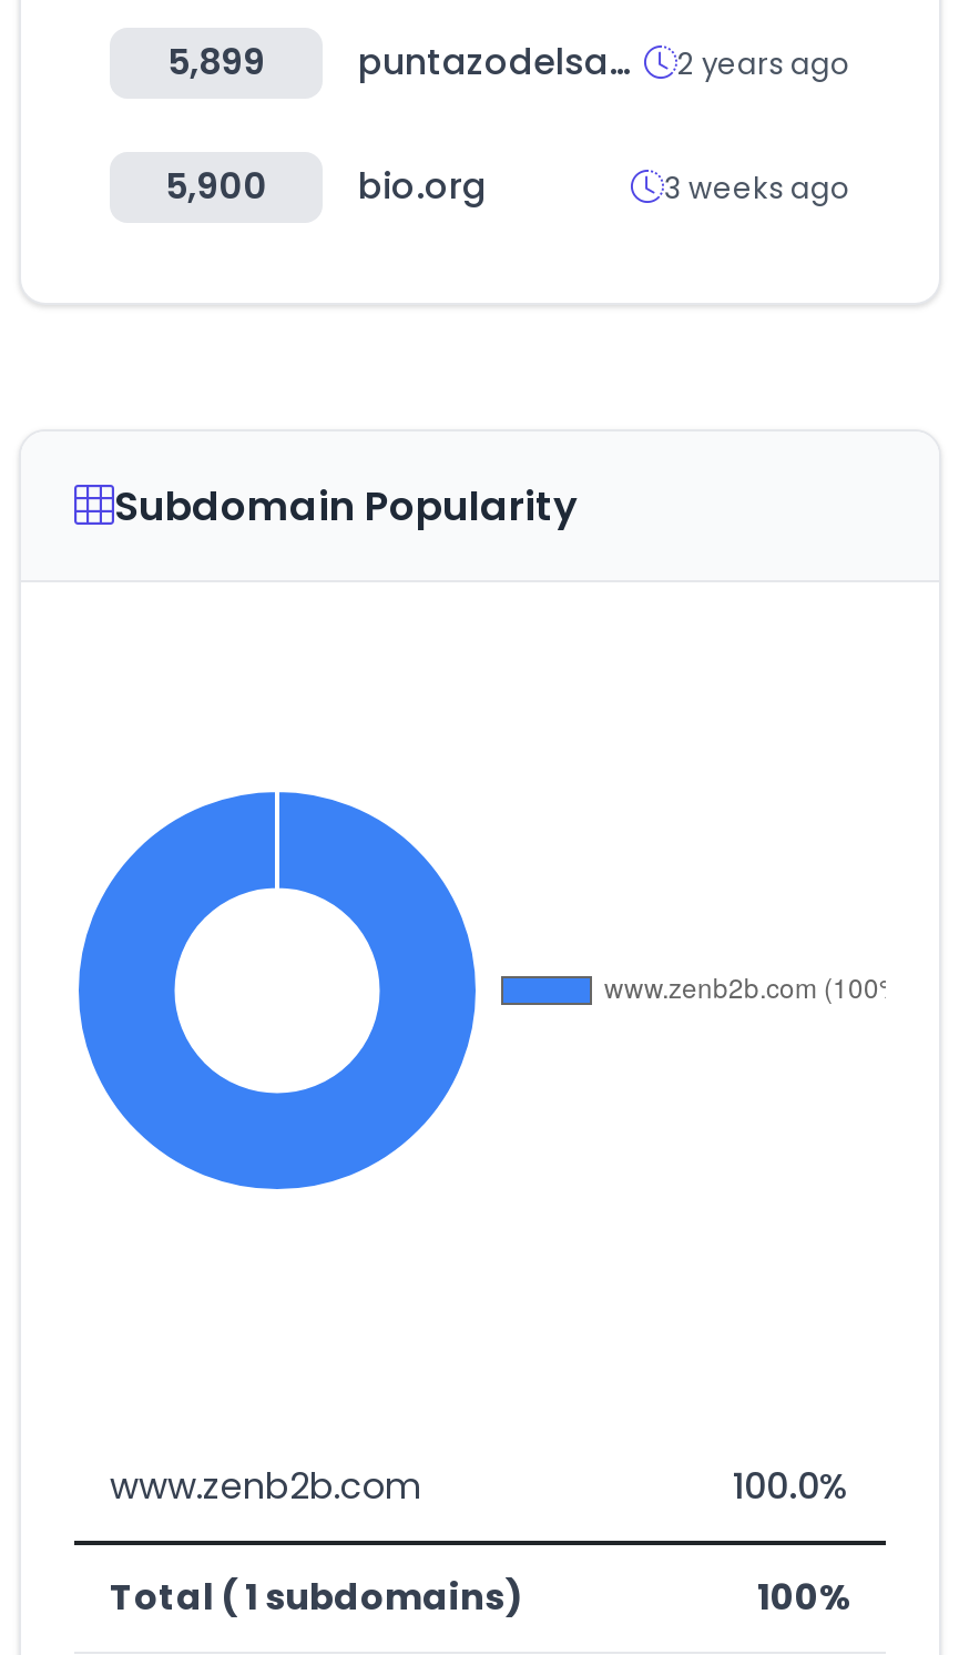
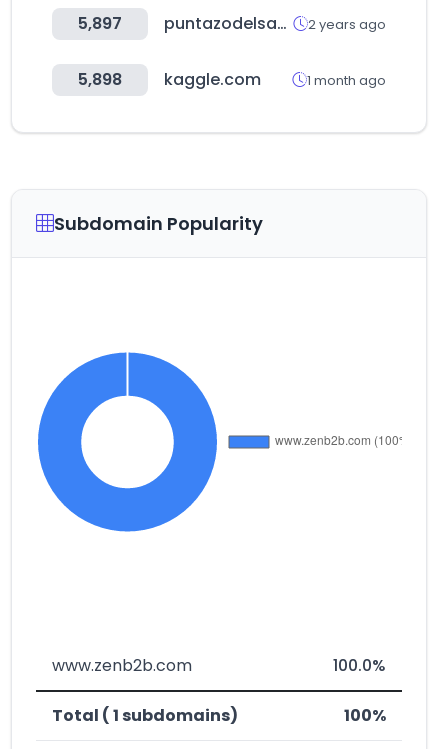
- 5,899
+ 5,897

- 5,900
- bio.org
- 3 weeks ago
+ 5,898
+ kaggle.com
+ 1 month ago
